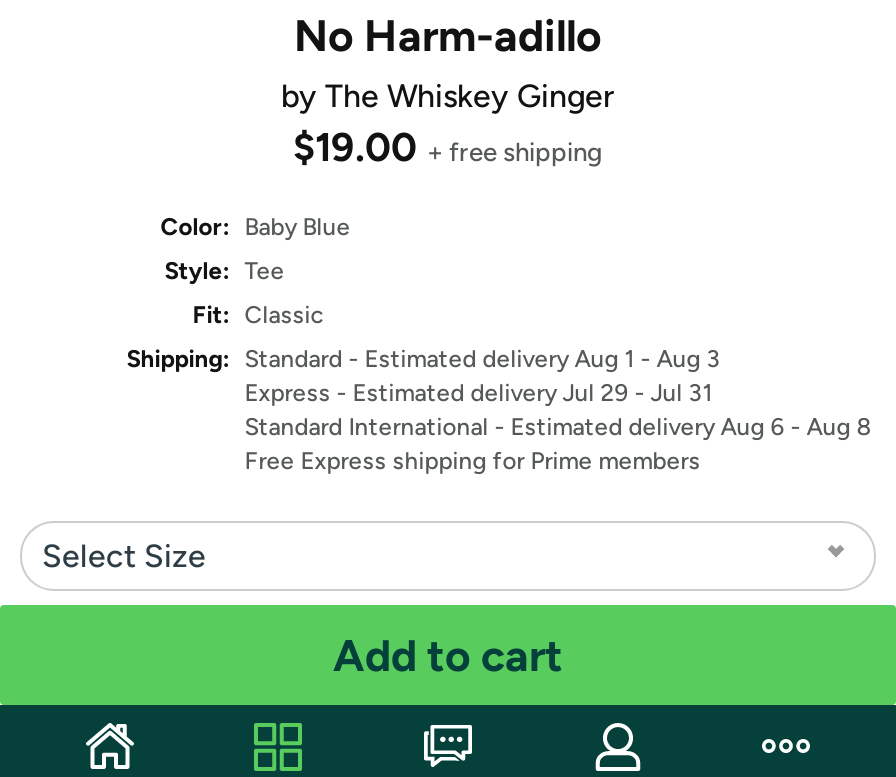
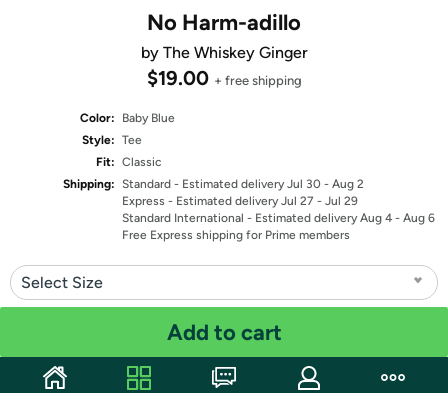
- Shipping: Standard - Estimated delivery Aug 1 - Aug 3
+ Shipping: Standard - Estimated delivery Jul 30 - Aug 2

- Express - Estimated delivery Jul 29 - Jul 31
+ Express - Estimated delivery Jul 27 - Jul 29

- Standard International - Estimated delivery Aug 6 - Aug 8
+ Standard International - Estimated delivery Aug 4 - Aug 6
